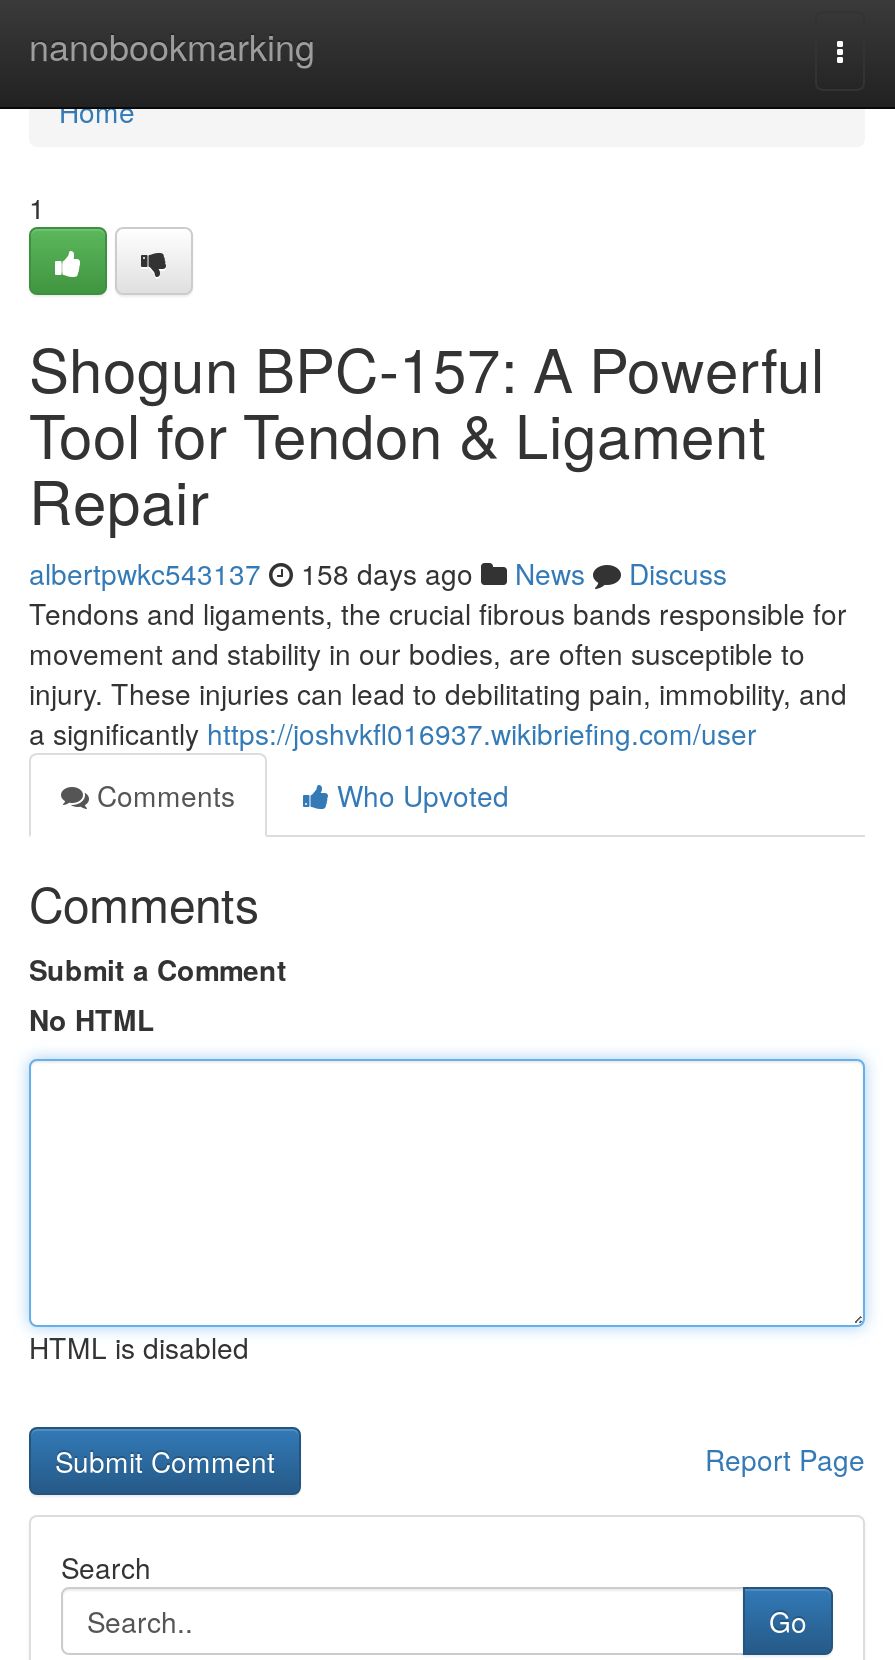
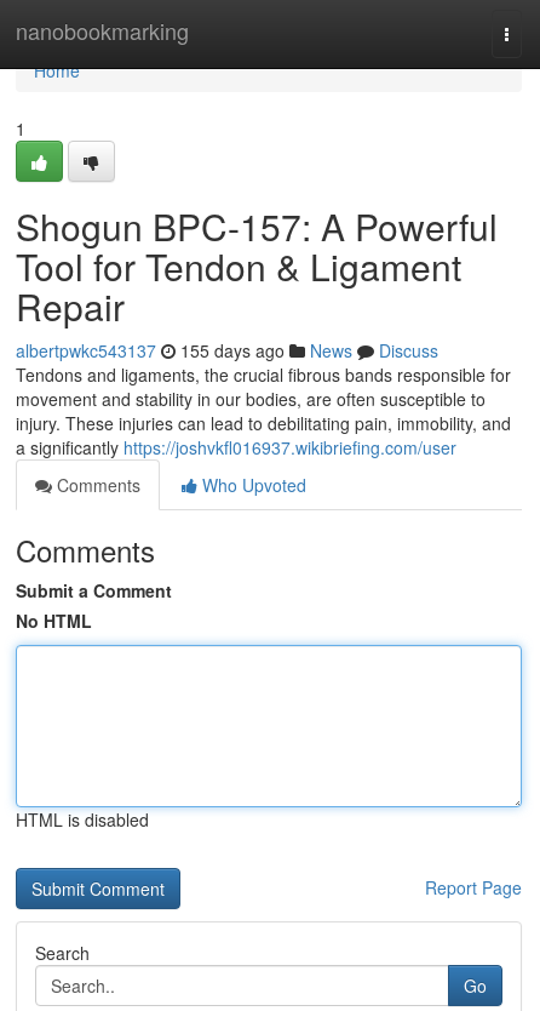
- albertpwkc543137 158 days ago News Discuss
+ albertpwkc543137 155 days ago News Discuss
